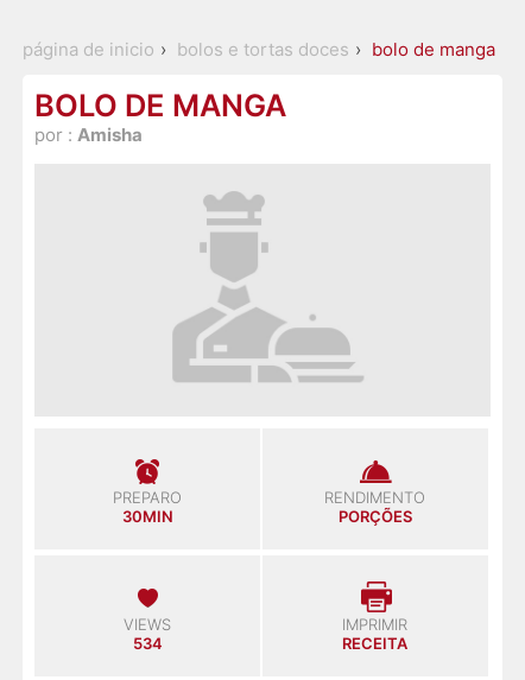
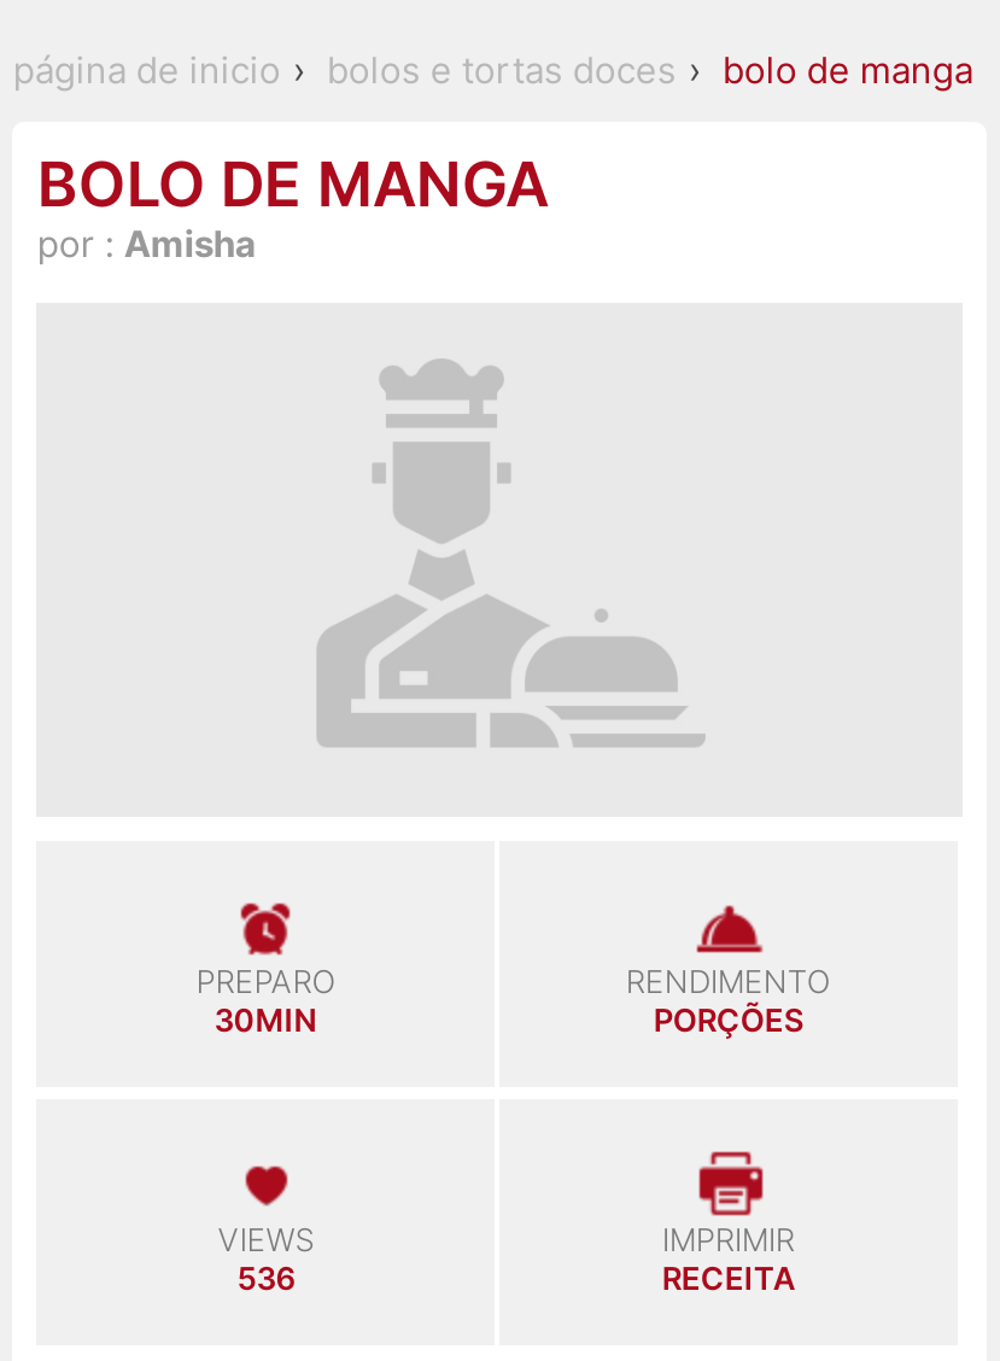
- 534
+ 536
